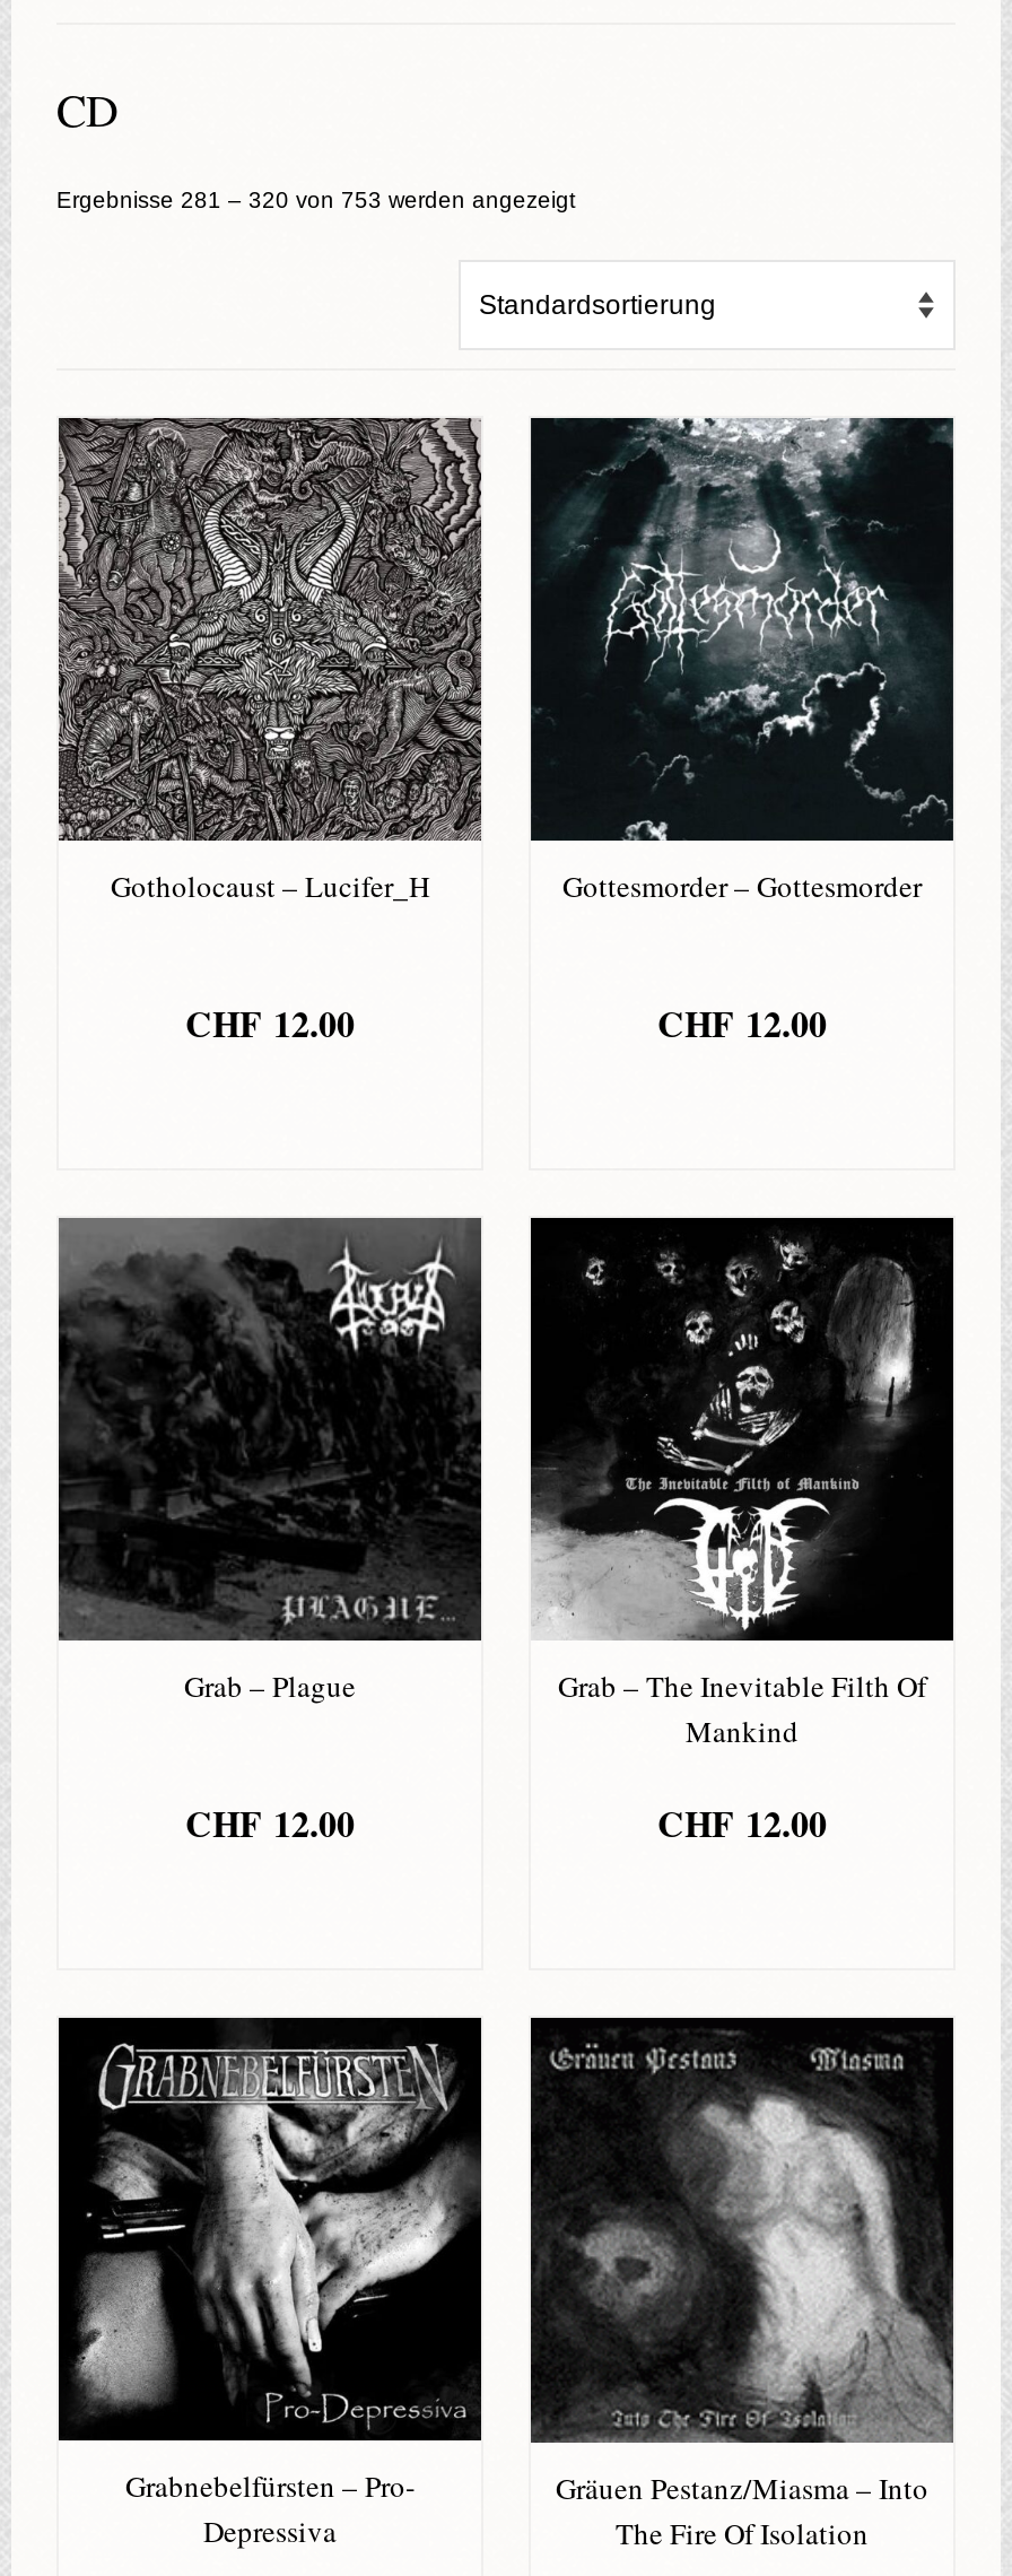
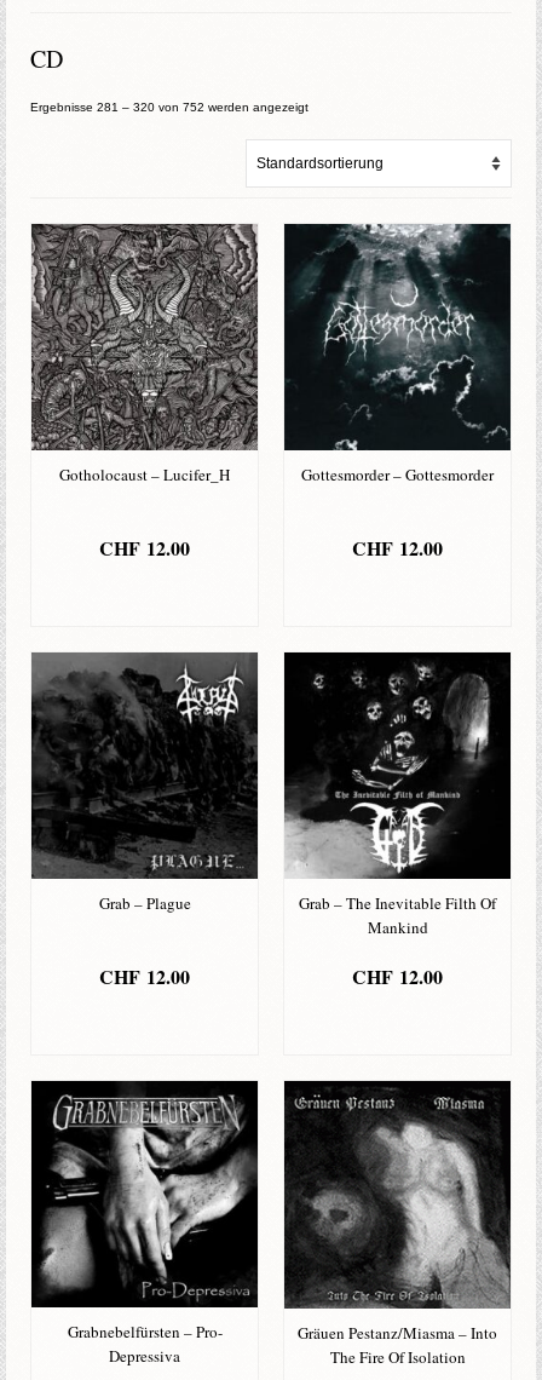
- Ergebnisse 281 – 320 von 753 werden angezeigt
+ Ergebnisse 281 – 320 von 752 werden angezeigt
